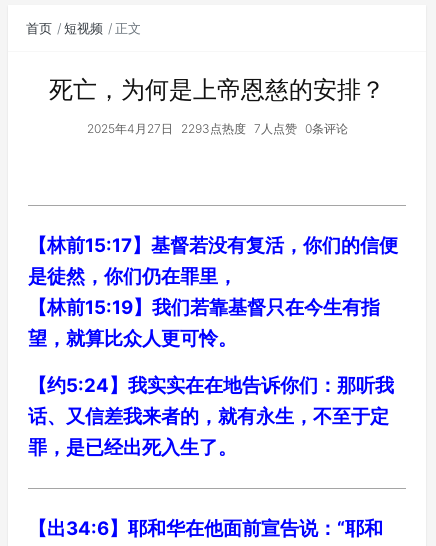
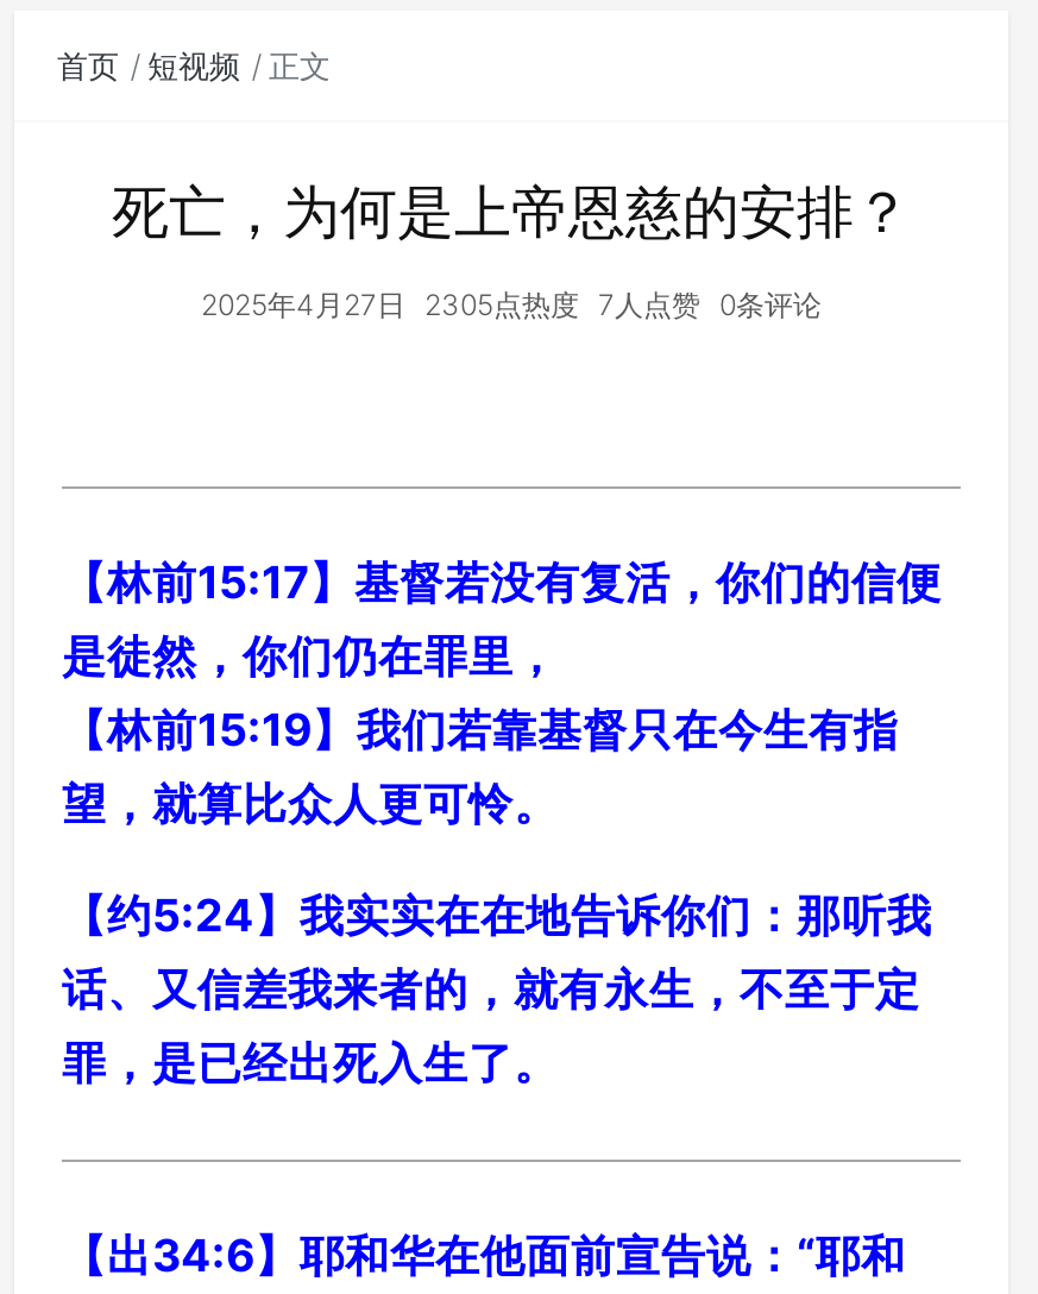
- 2025年4月27日 2293点热度 7人点赞 0条评论
+ 2025年4月27日 2305点热度 7人点赞 0条评论
